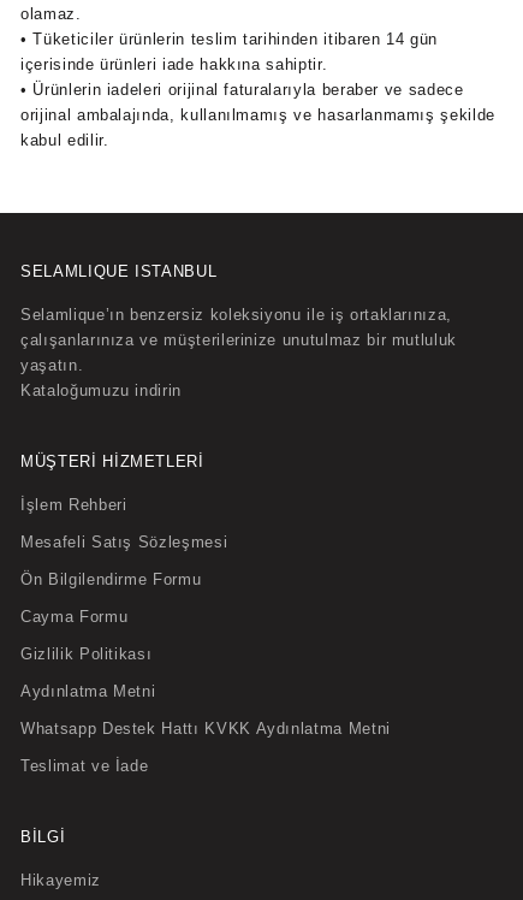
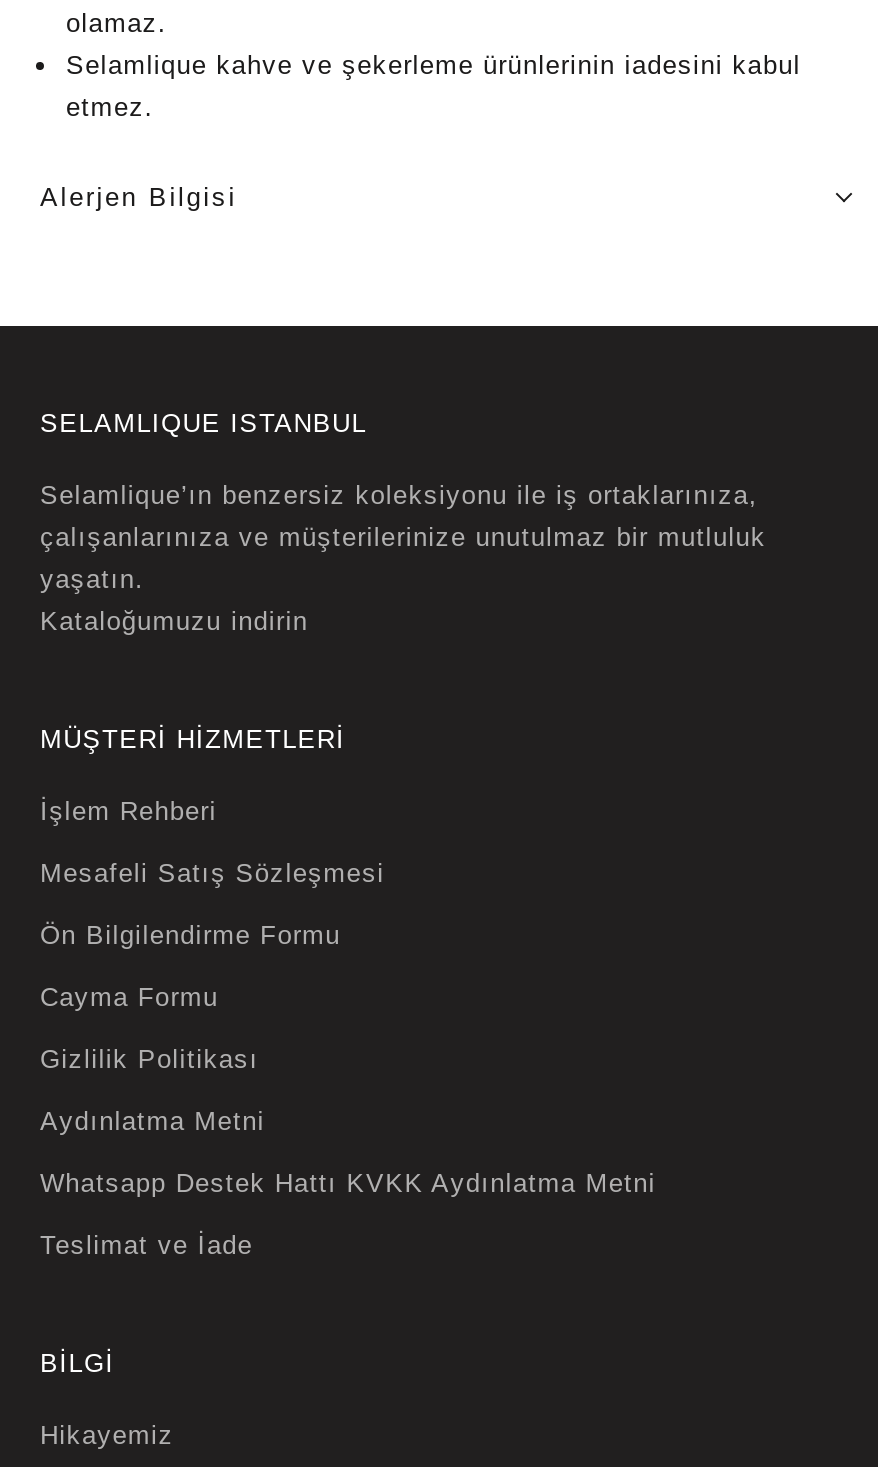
- • Tüketiciler ürünlerin teslim tarihinden itibaren 14 gün
- içerisinde ürünleri iade hakkına sahiptir.
- • Ürünlerin iadeleri orijinal faturalarıyla beraber ve sadece
- orijinal ambalajında, kullanılmamış ve hasarlanmamış şekilde
- kabul edilir.
+ Selamlique kahve ve şekerleme ürünlerinin iadesini kabul
+ etmez.
+ Alerjen Bilgisi
